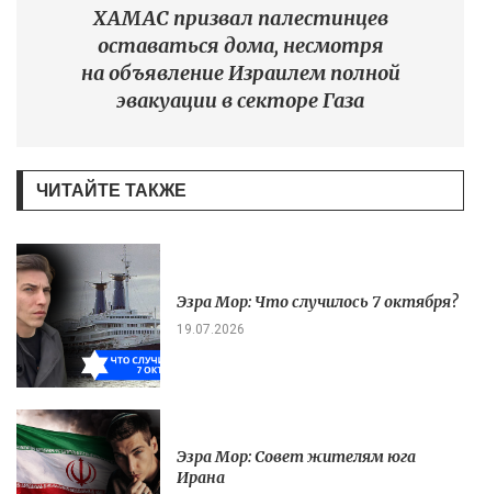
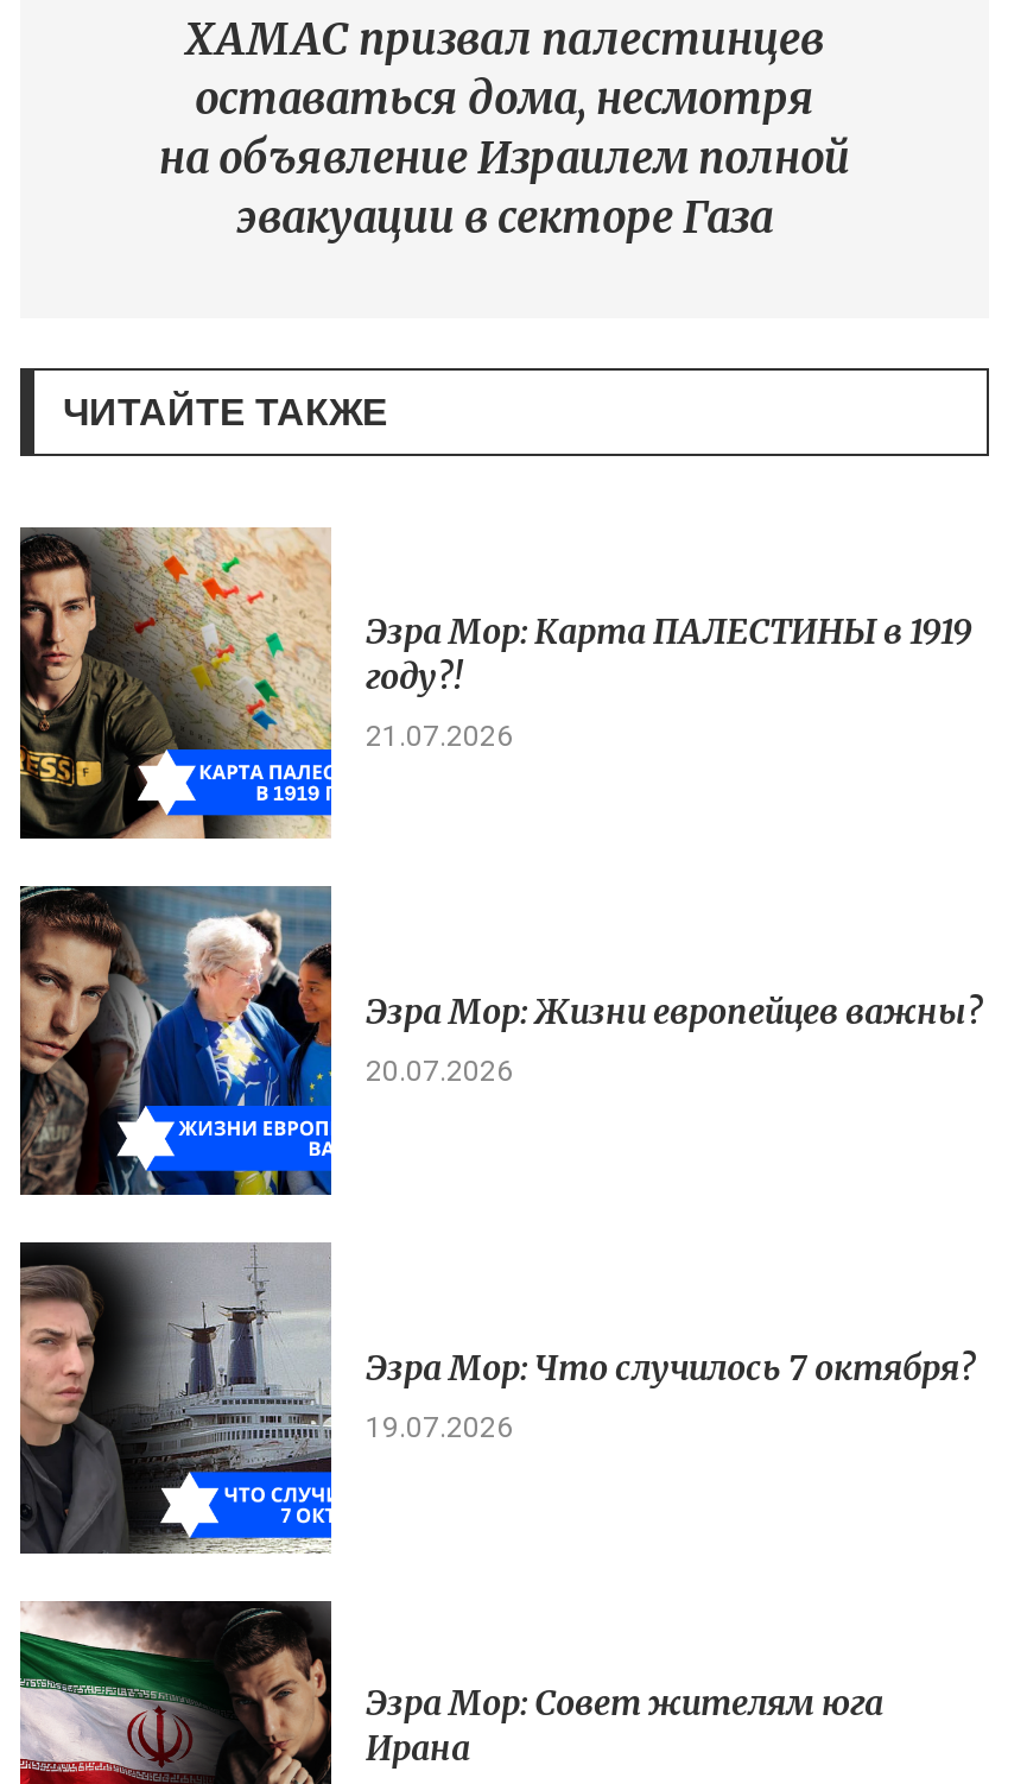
+ [image]
+ Эзра Мор: Карта ПАЛЕСТИНЫ в 1919
+ году?!
+ 21.07.2026

+ [image]
+ Эзра Мор: Жизни европейцев важны?
+ 20.07.2026
